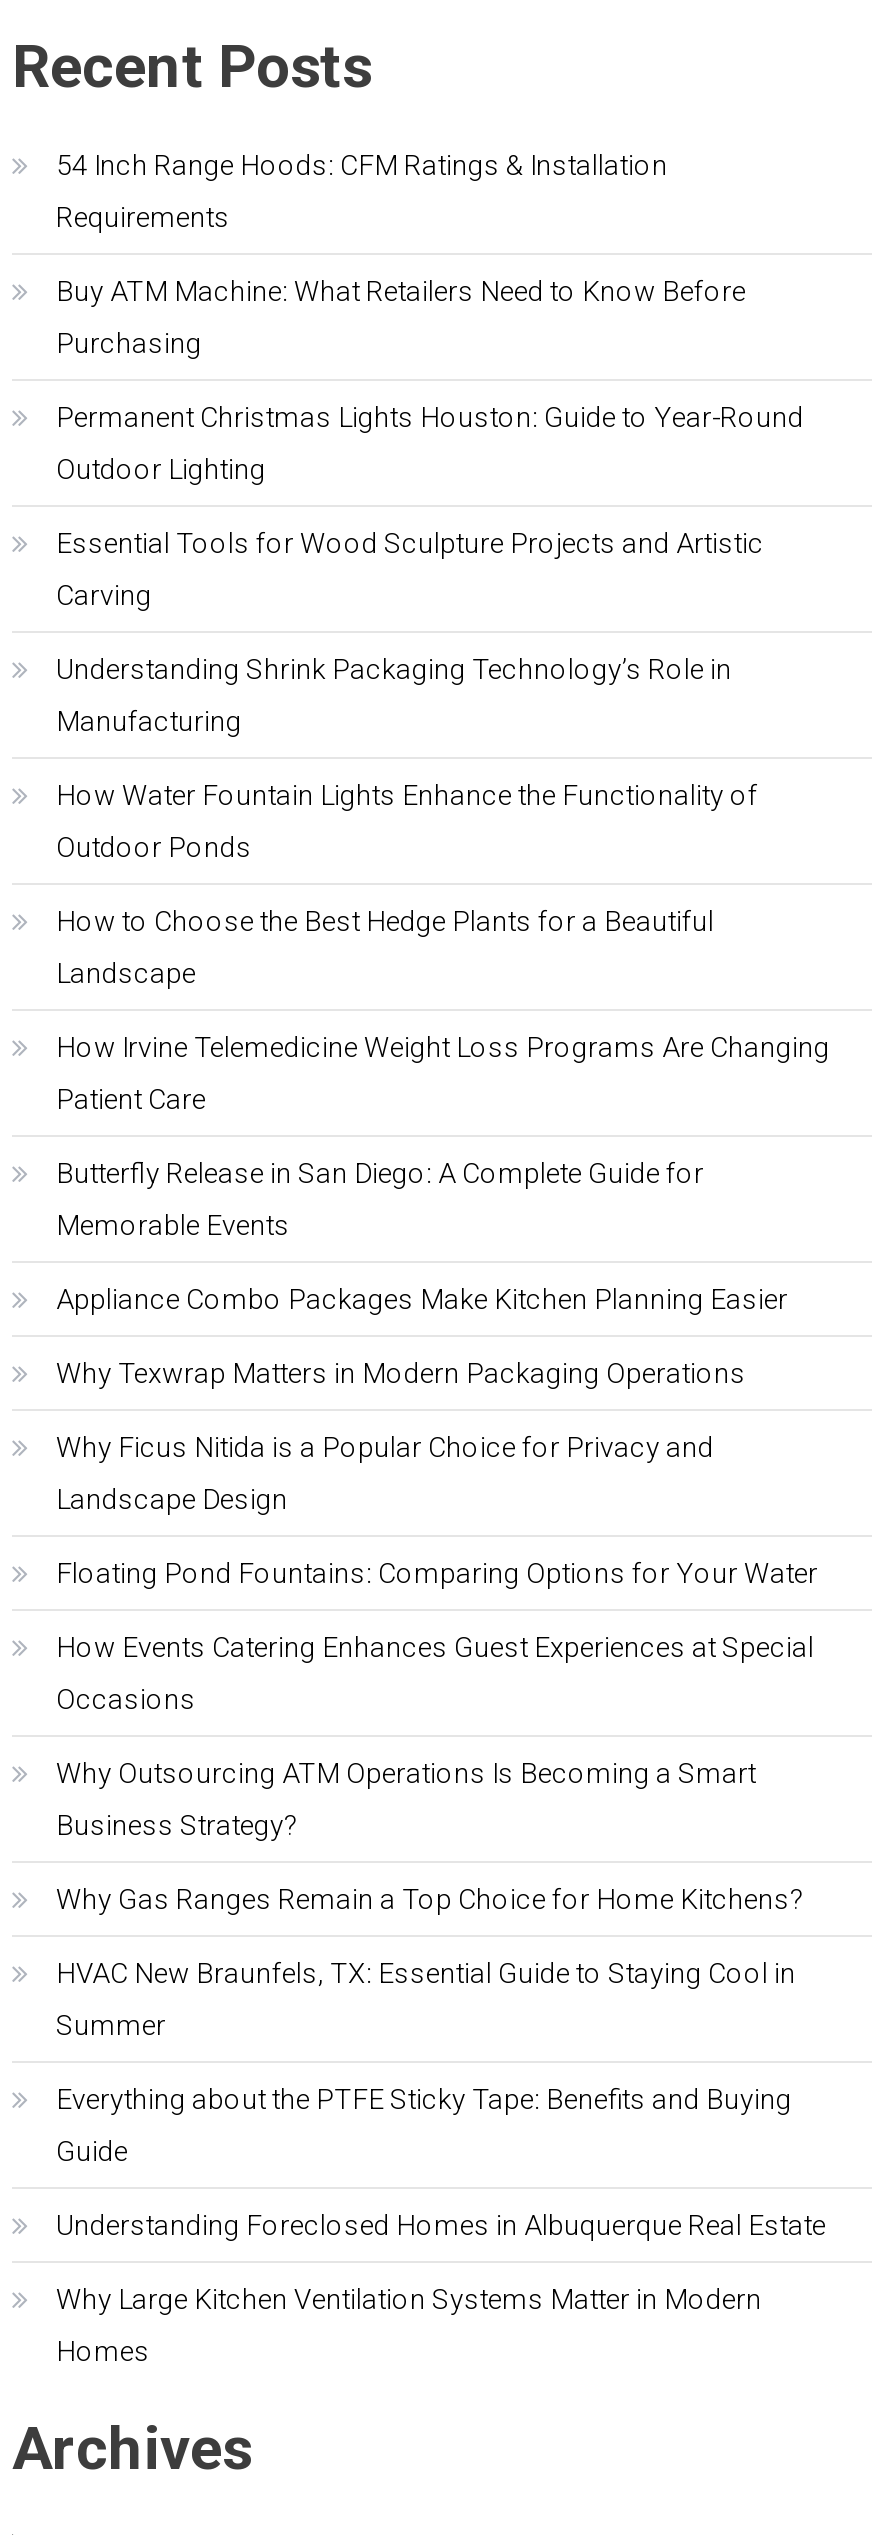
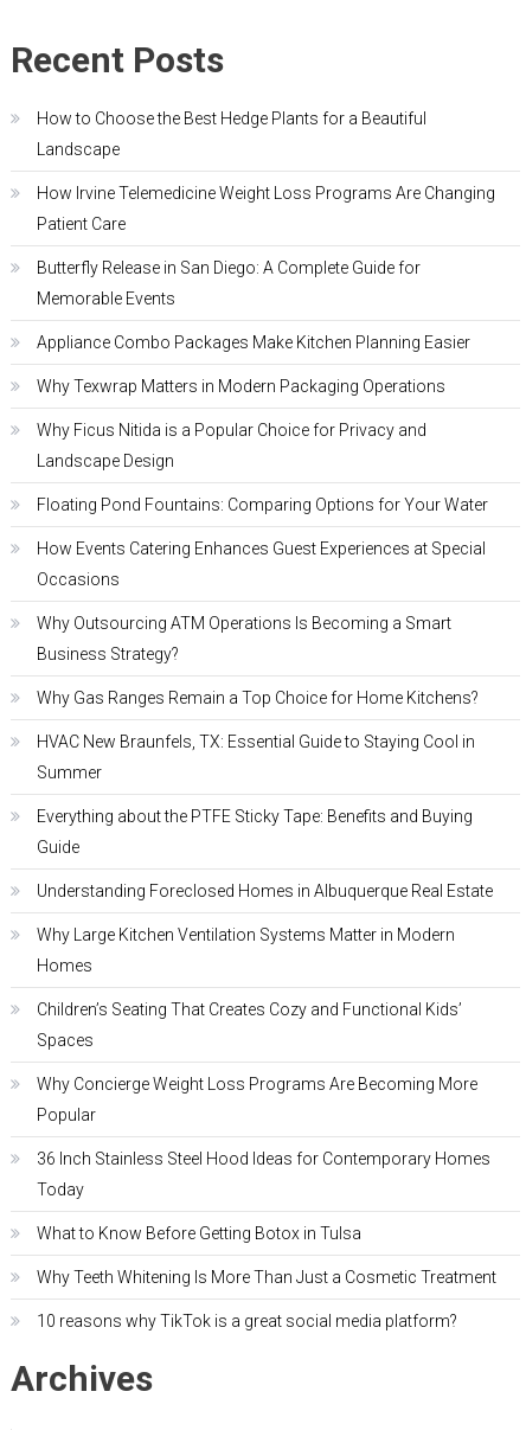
- 54 Inch Range Hoods: CFM Ratings & Installation
- Requirements
- Buy ATM Machine: What Retailers Need to Know Before
- Purchasing
- Permanent Christmas Lights Houston: Guide to Year-Round
- Outdoor Lighting
- Essential Tools for Wood Sculpture Projects and Artistic
- Carving
- Understanding Shrink Packaging Technology’s Role in
- Manufacturing
- How Water Fountain Lights Enhance the Functionality of
- Outdoor Ponds

moved up: How to Choose the Best Hedge Plants for a Beautiful | Landscape | How Irvine Telemedicine Weight Loss Programs Are Changing | ... | Why Large Kitchen Ventilation Systems Matter in Modern | Homes

+ Children’s Seating That Creates Cozy and Functional Kids’
+ Spaces
+ Why Concierge Weight Loss Programs Are Becoming More
+ Popular
+ 36 Inch Stainless Steel Hood Ideas for Contemporary Homes
+ Today
+ What to Know Before Getting Botox in Tulsa
+ Why Teeth Whitening Is More Than Just a Cosmetic Treatment
+ 10 reasons why TikTok is a great social media platform?
